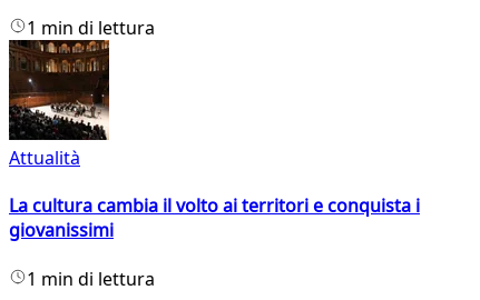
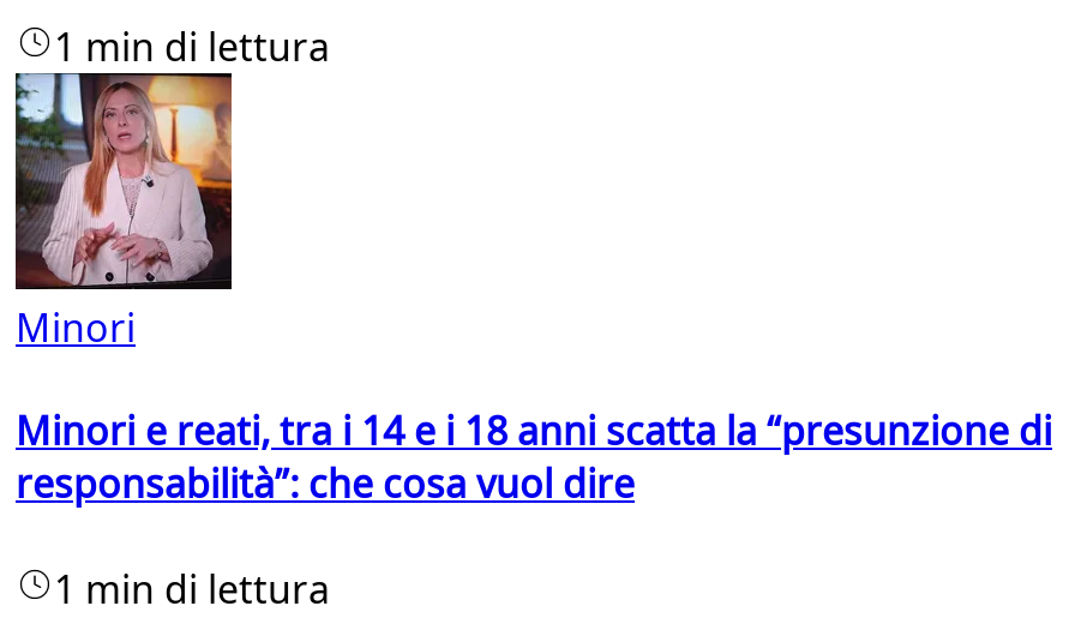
- [image]
- Attualità
+ [image]
+ Minori

- La cultura cambia il volto ai territori e conquista i
- giovanissimi
+ Minori e reati, tra i 14 e i 18 anni scatta la “presunzione di
+ responsabilità”: che cosa vuol dire
